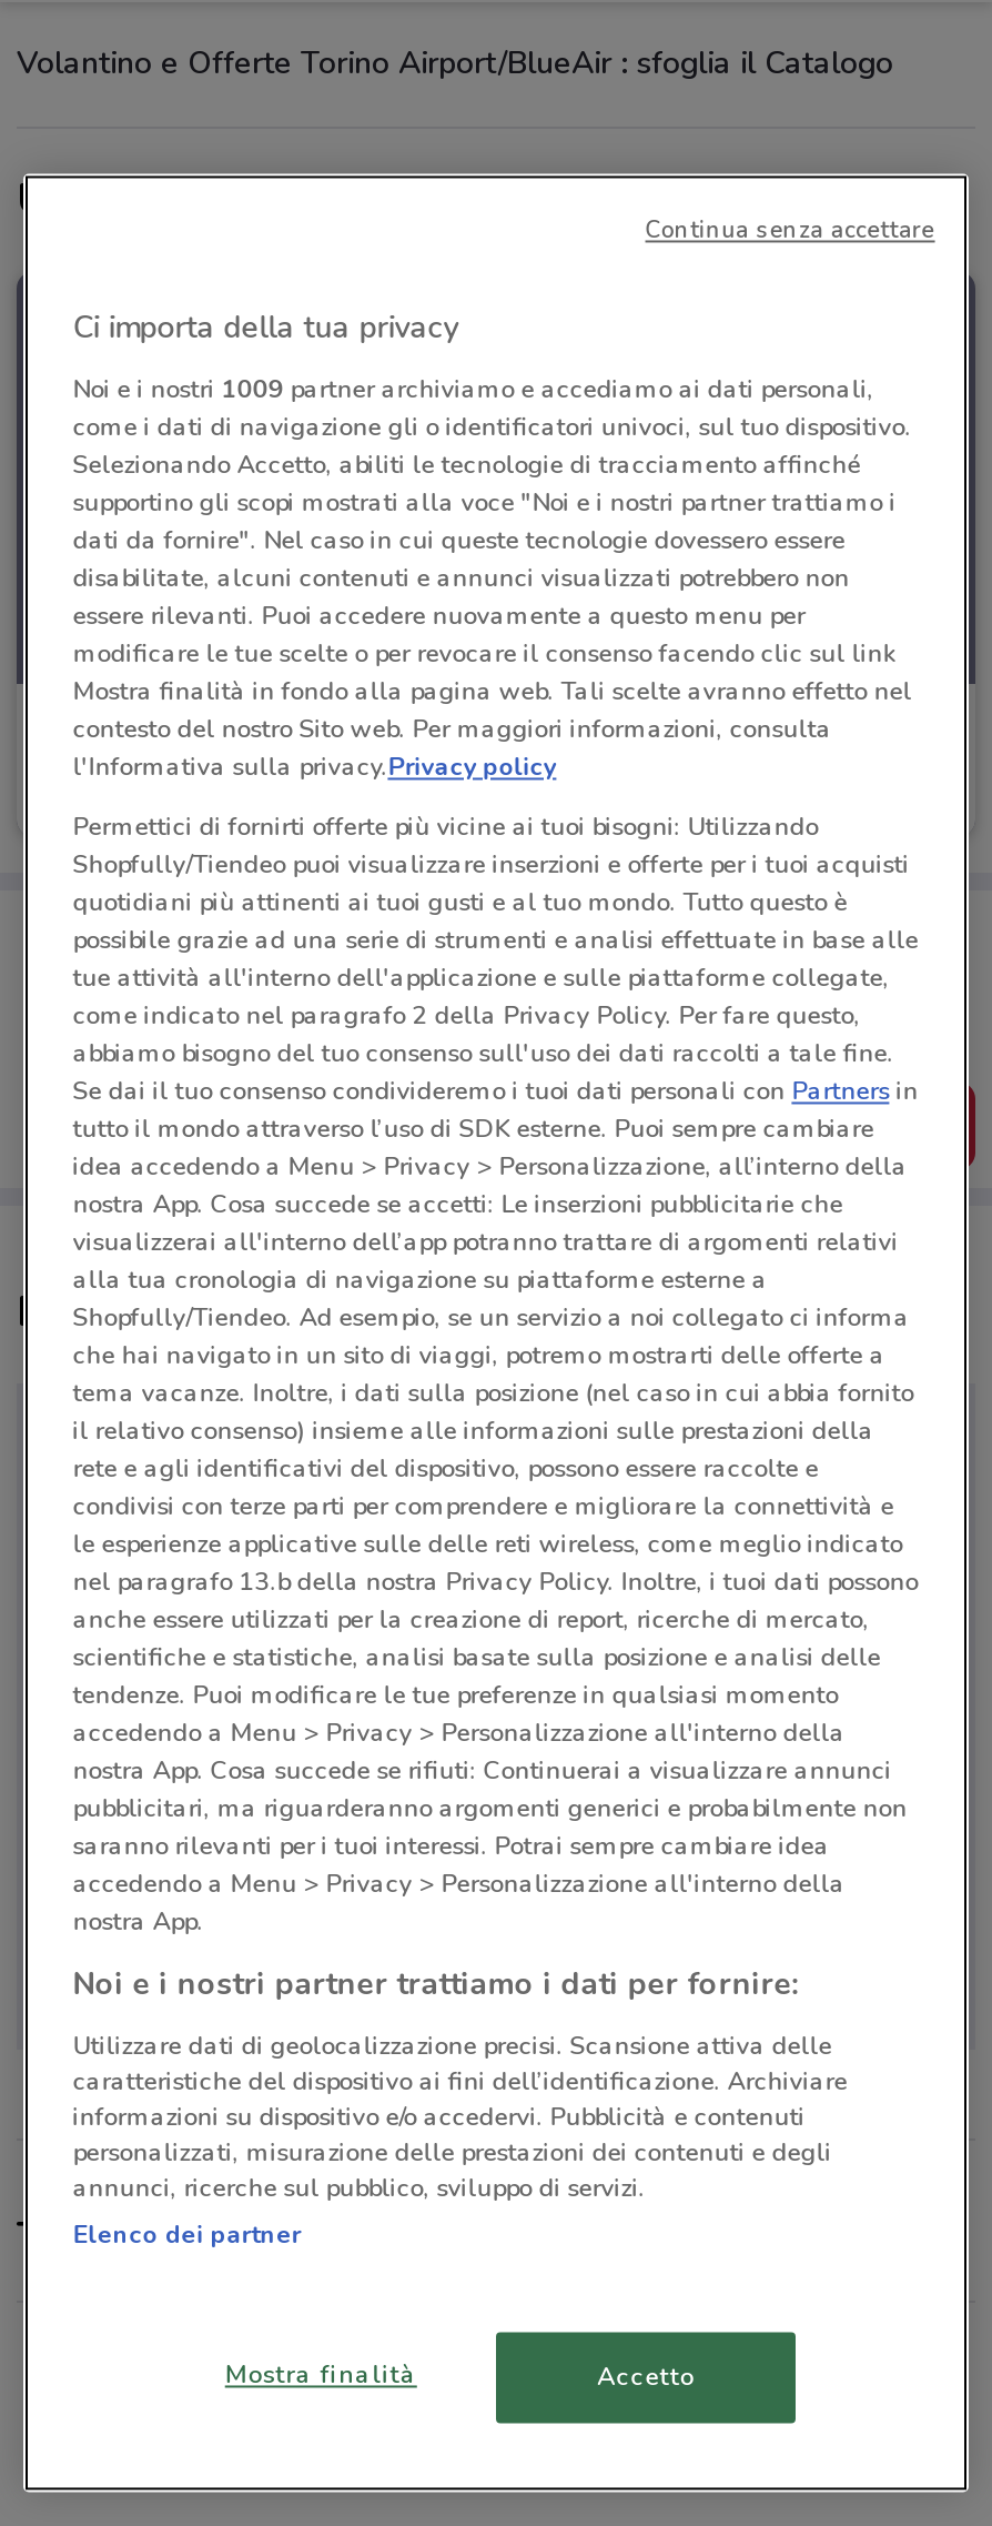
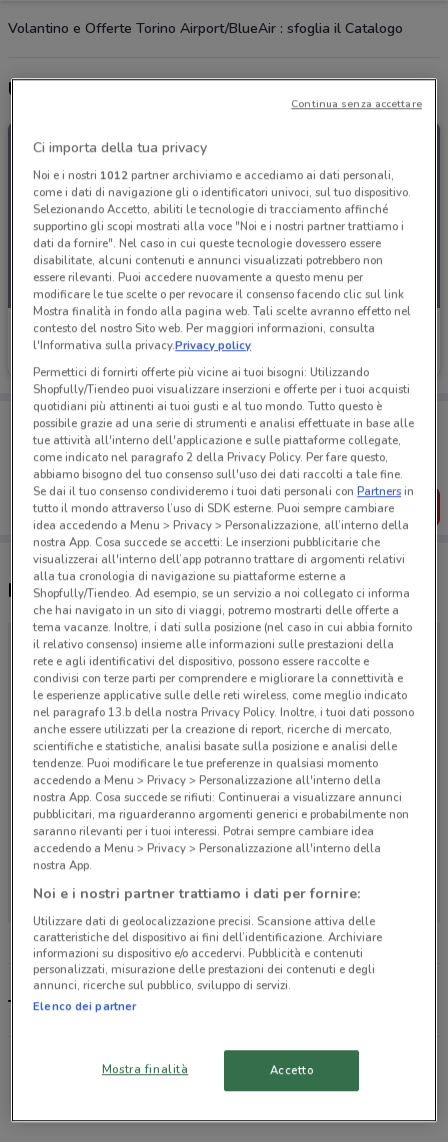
- Noi e i nostri 1009 partner archiviamo e accediamo ai dati personali,
+ Noi e i nostri 1012 partner archiviamo e accediamo ai dati personali,
